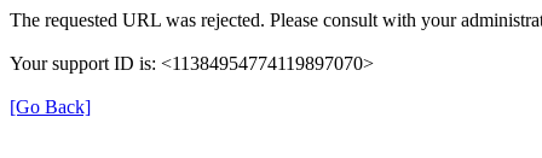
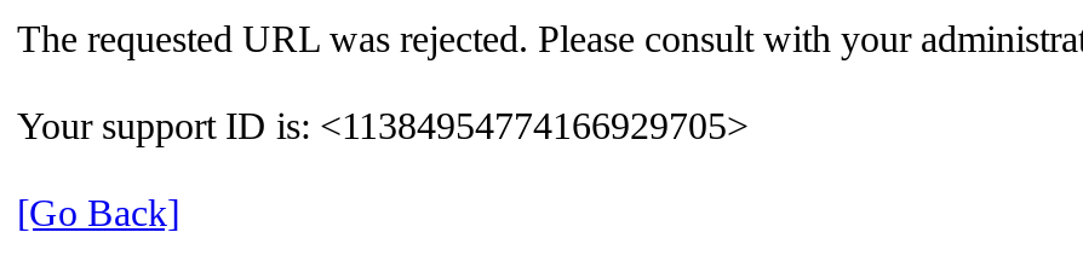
- Your support ID is: <11384954774119897070>
+ Your support ID is: <11384954774166929705>
